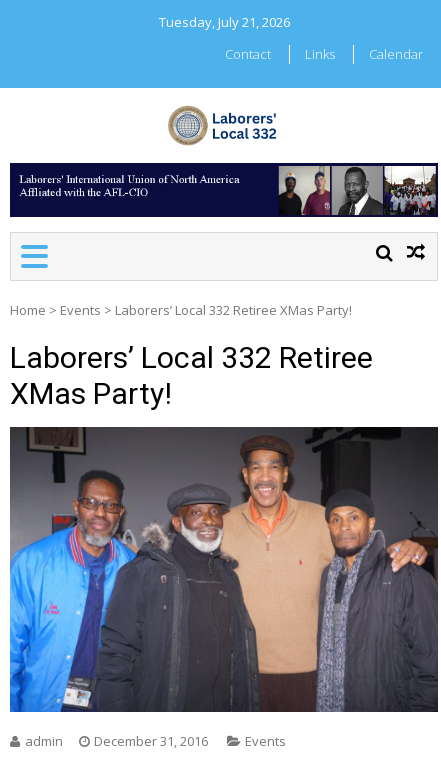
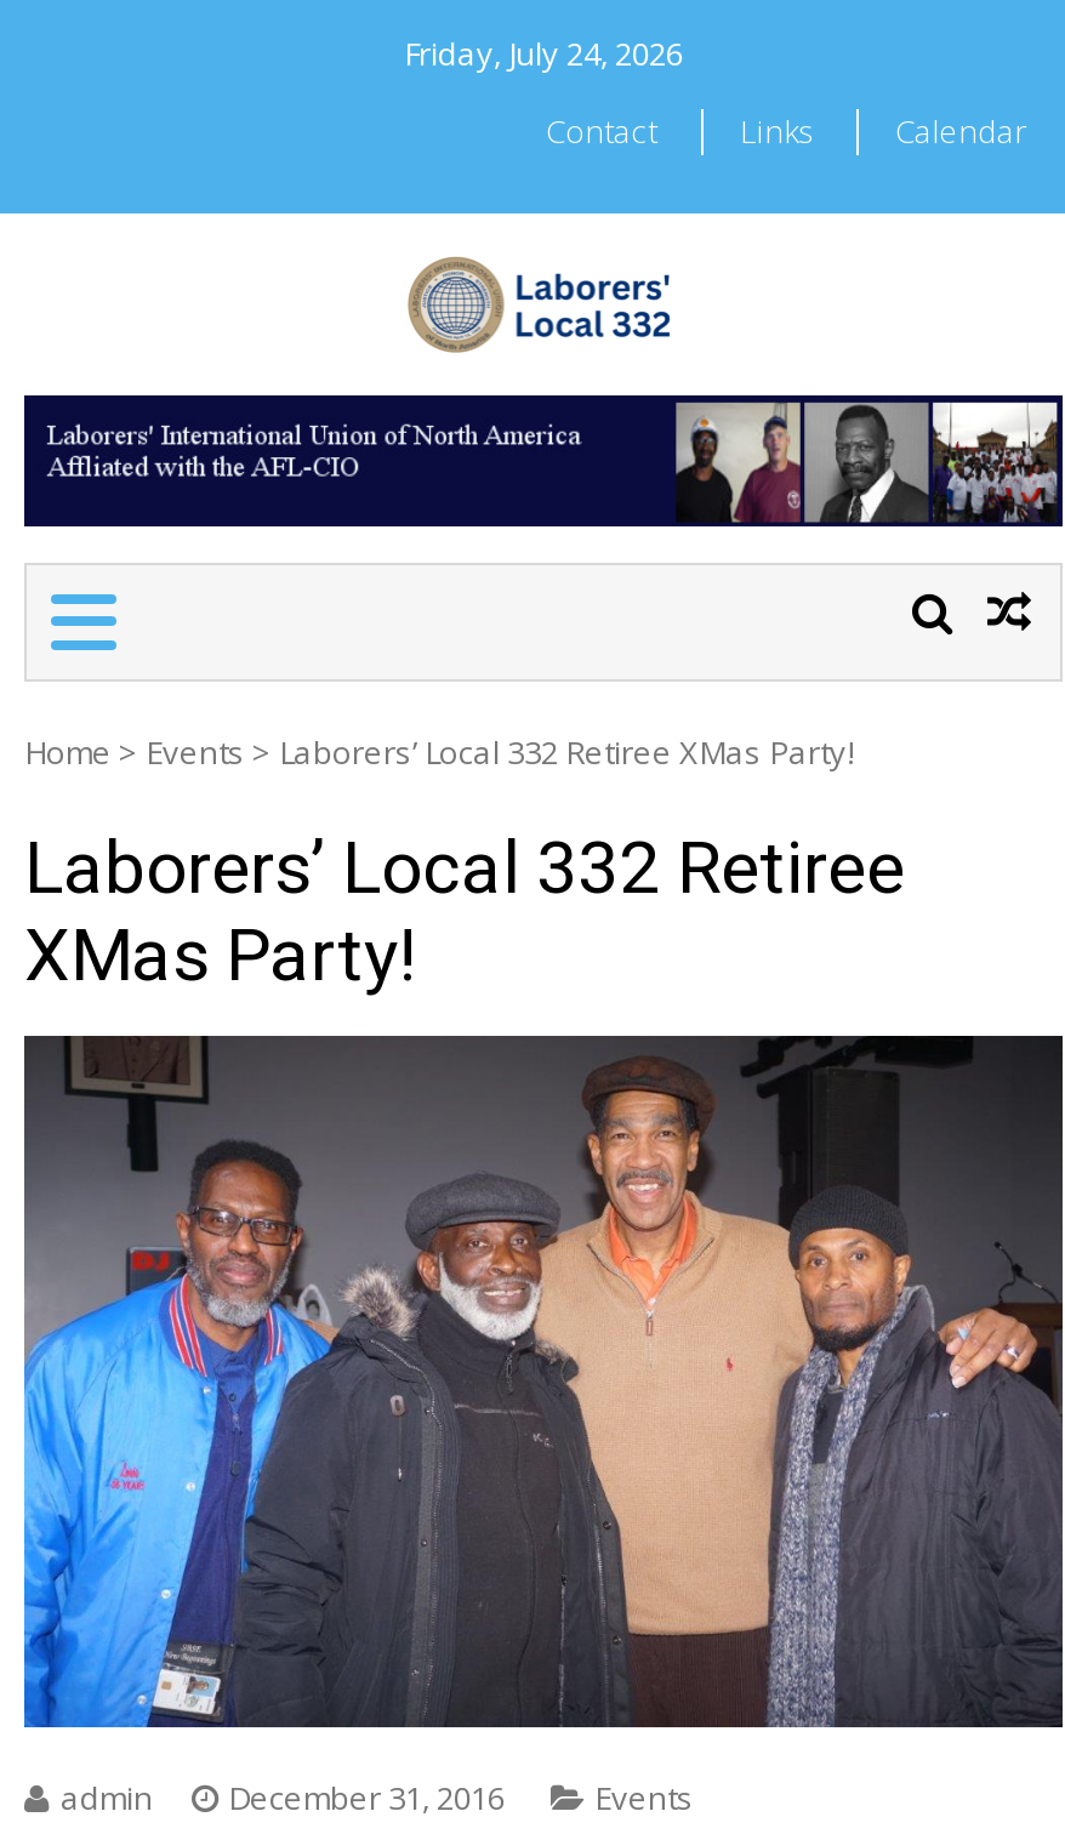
- Tuesday, July 21, 2026
+ Friday, July 24, 2026
